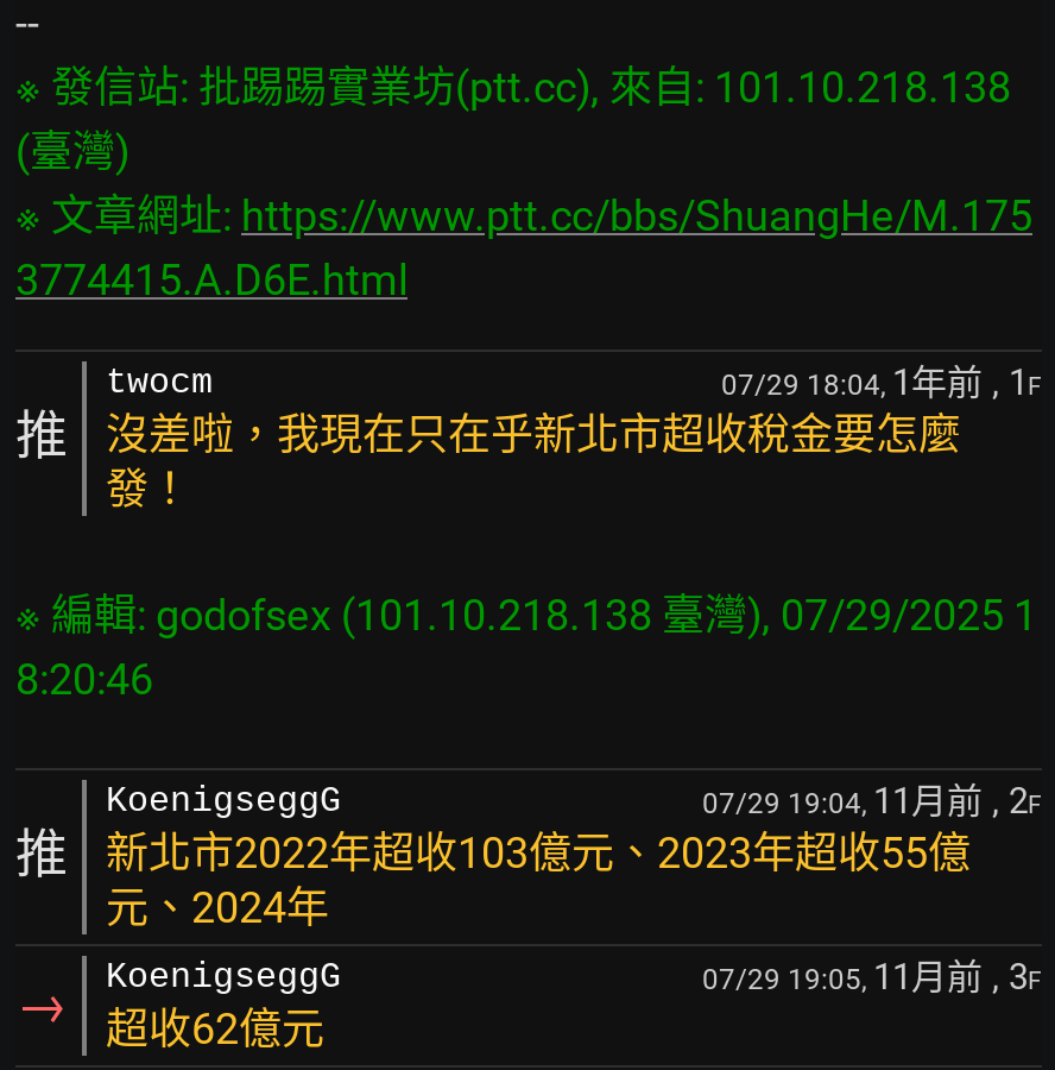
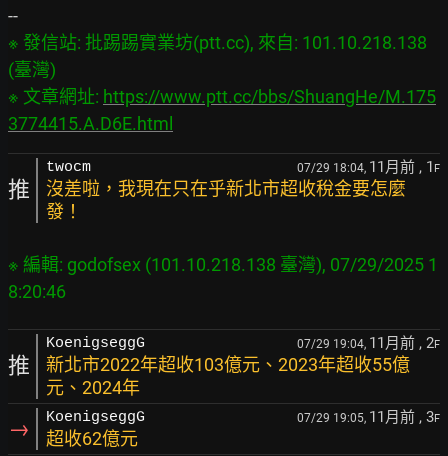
- 07/29 18:04, 1年前, 1 F
+ 07/29 18:04, 11月前, 1 F
